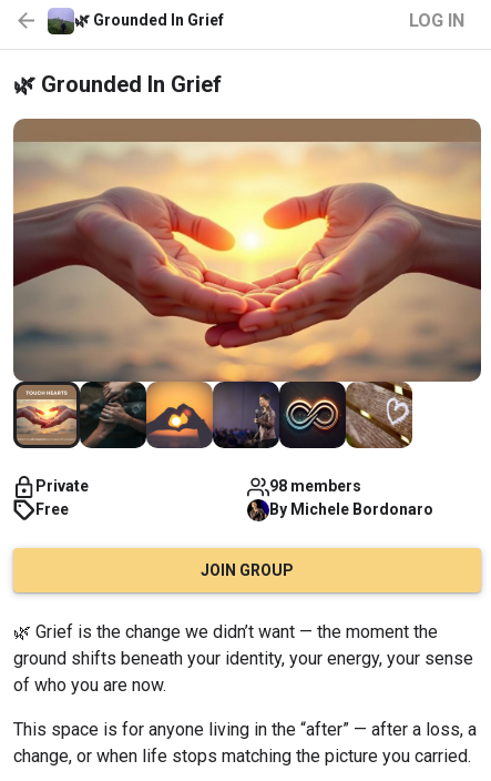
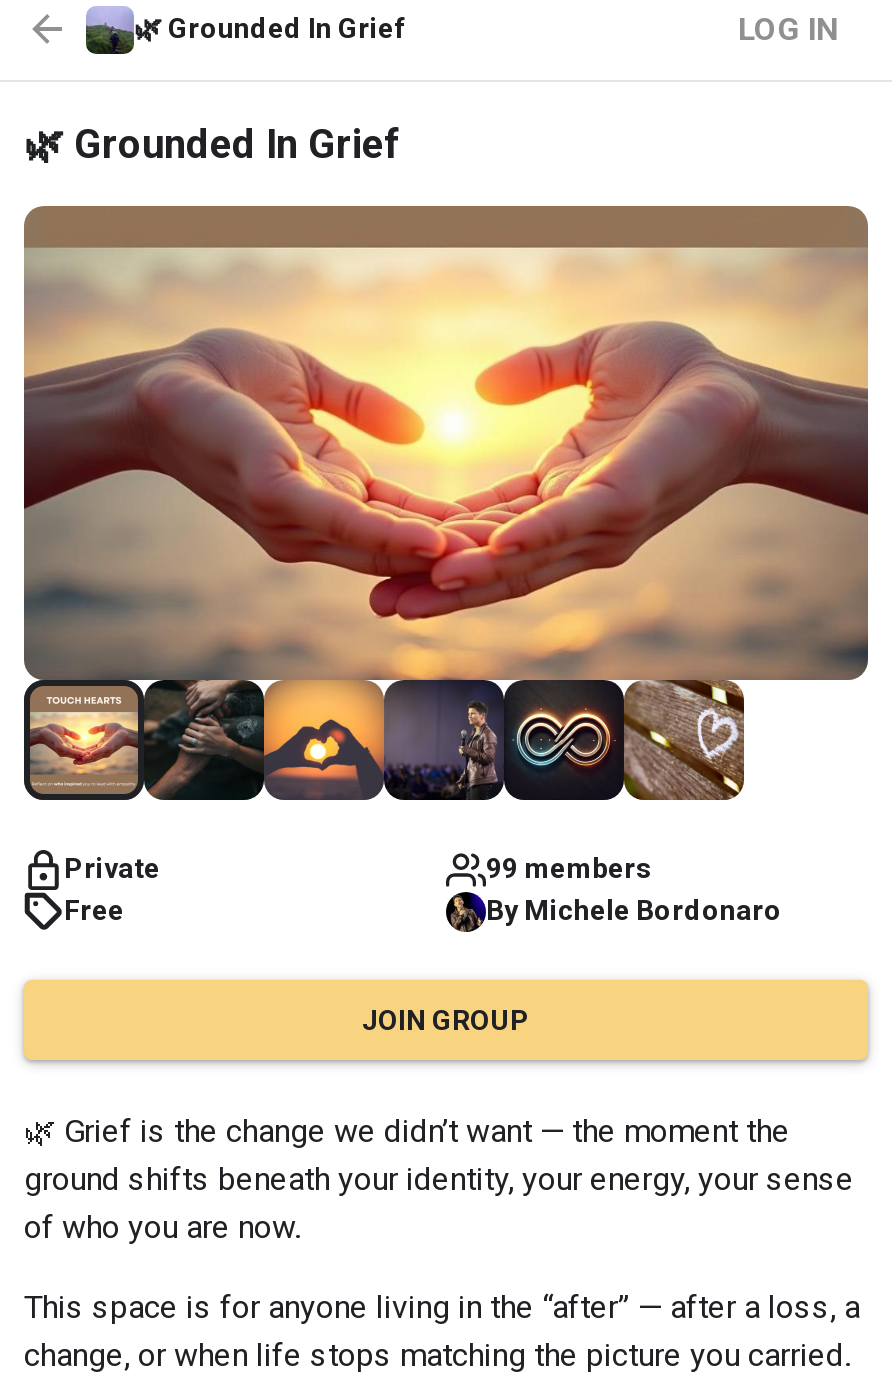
- 98 members
+ 99 members
